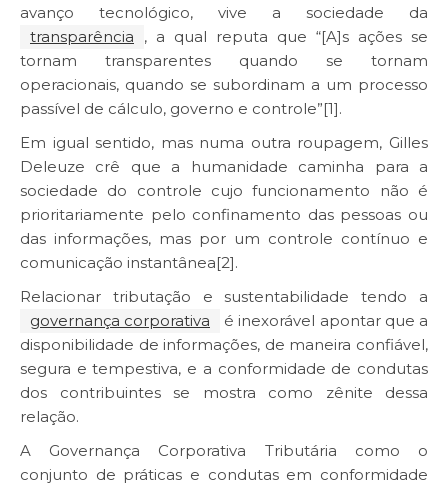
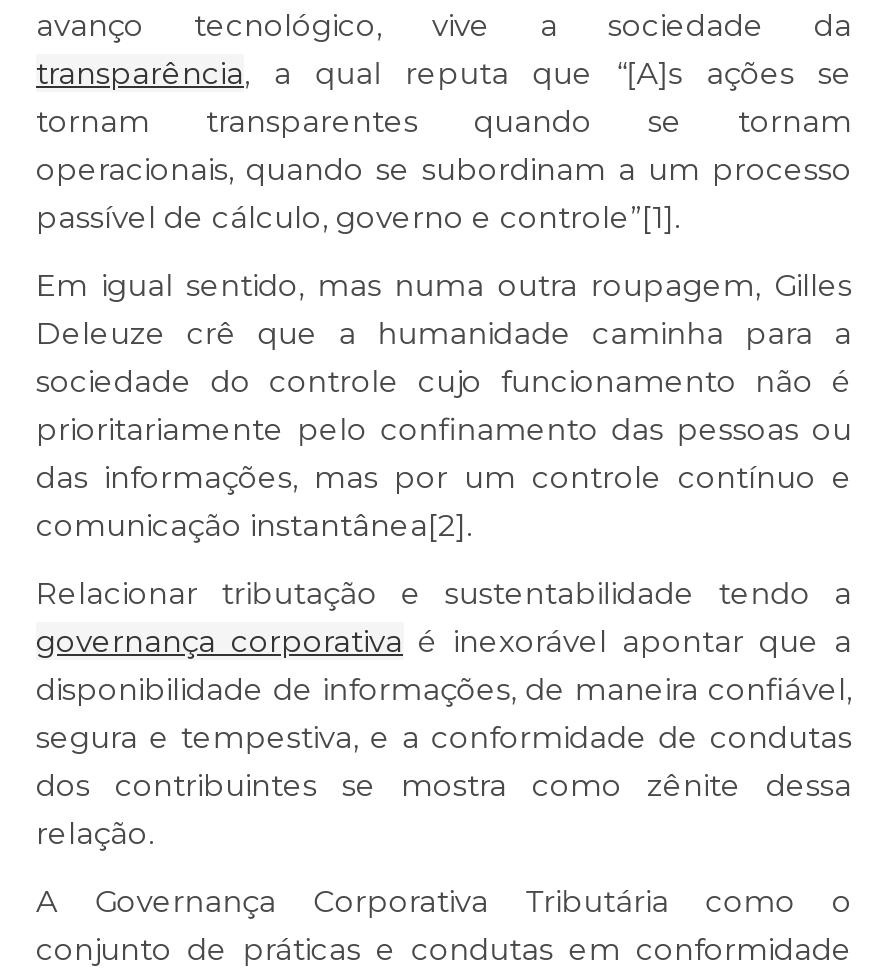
- transparência , a qual reputa que “[A]s ações se
+ transparência, a qual reputa que “[A]s ações se
